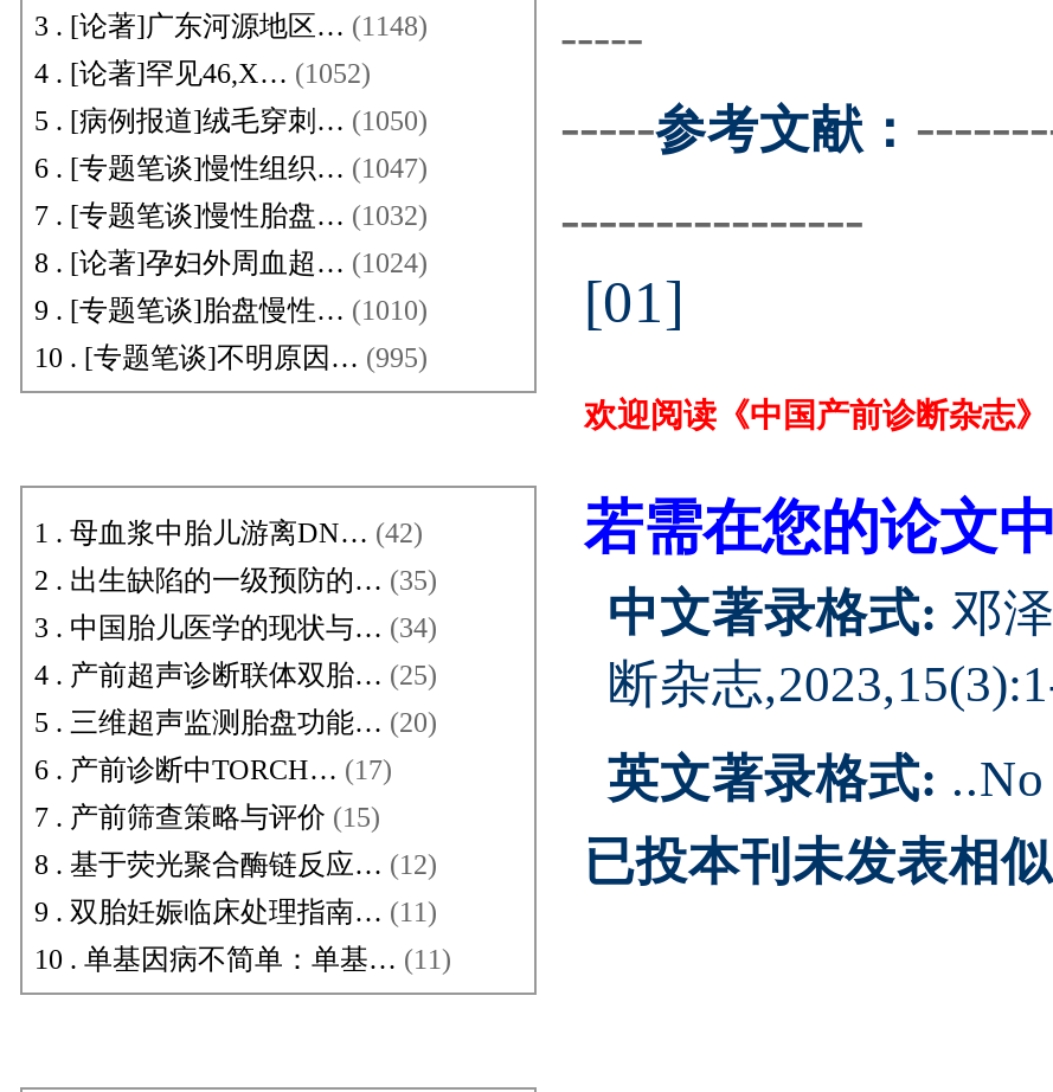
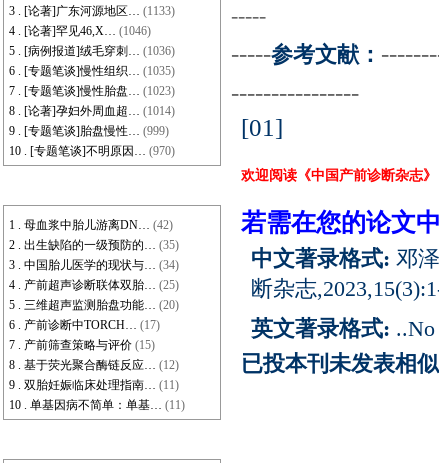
- 3 . [论著]广东河源地区… (1148)
+ 3 . [论著]广东河源地区… (1133)

- 4 . [论著]罕见46,X… (1052)
+ 4 . [论著]罕见46,X… (1046)

- 5 . [病例报道]绒毛穿刺… (1050)
+ 5 . [病例报道]绒毛穿刺… (1036)

- 6 . [专题笔谈]慢性组织… (1047)
+ 6 . [专题笔谈]慢性组织… (1035)

- 7 . [专题笔谈]慢性胎盘… (1032)
+ 7 . [专题笔谈]慢性胎盘… (1023)

- 8 . [论著]孕妇外周血超… (1024)
+ 8 . [论著]孕妇外周血超… (1014)

- 9 . [专题笔谈]胎盘慢性… (1010)
+ 9 . [专题笔谈]胎盘慢性… (999)

- 10 . [专题笔谈]不明原因… (995)
+ 10 . [专题笔谈]不明原因… (970)
